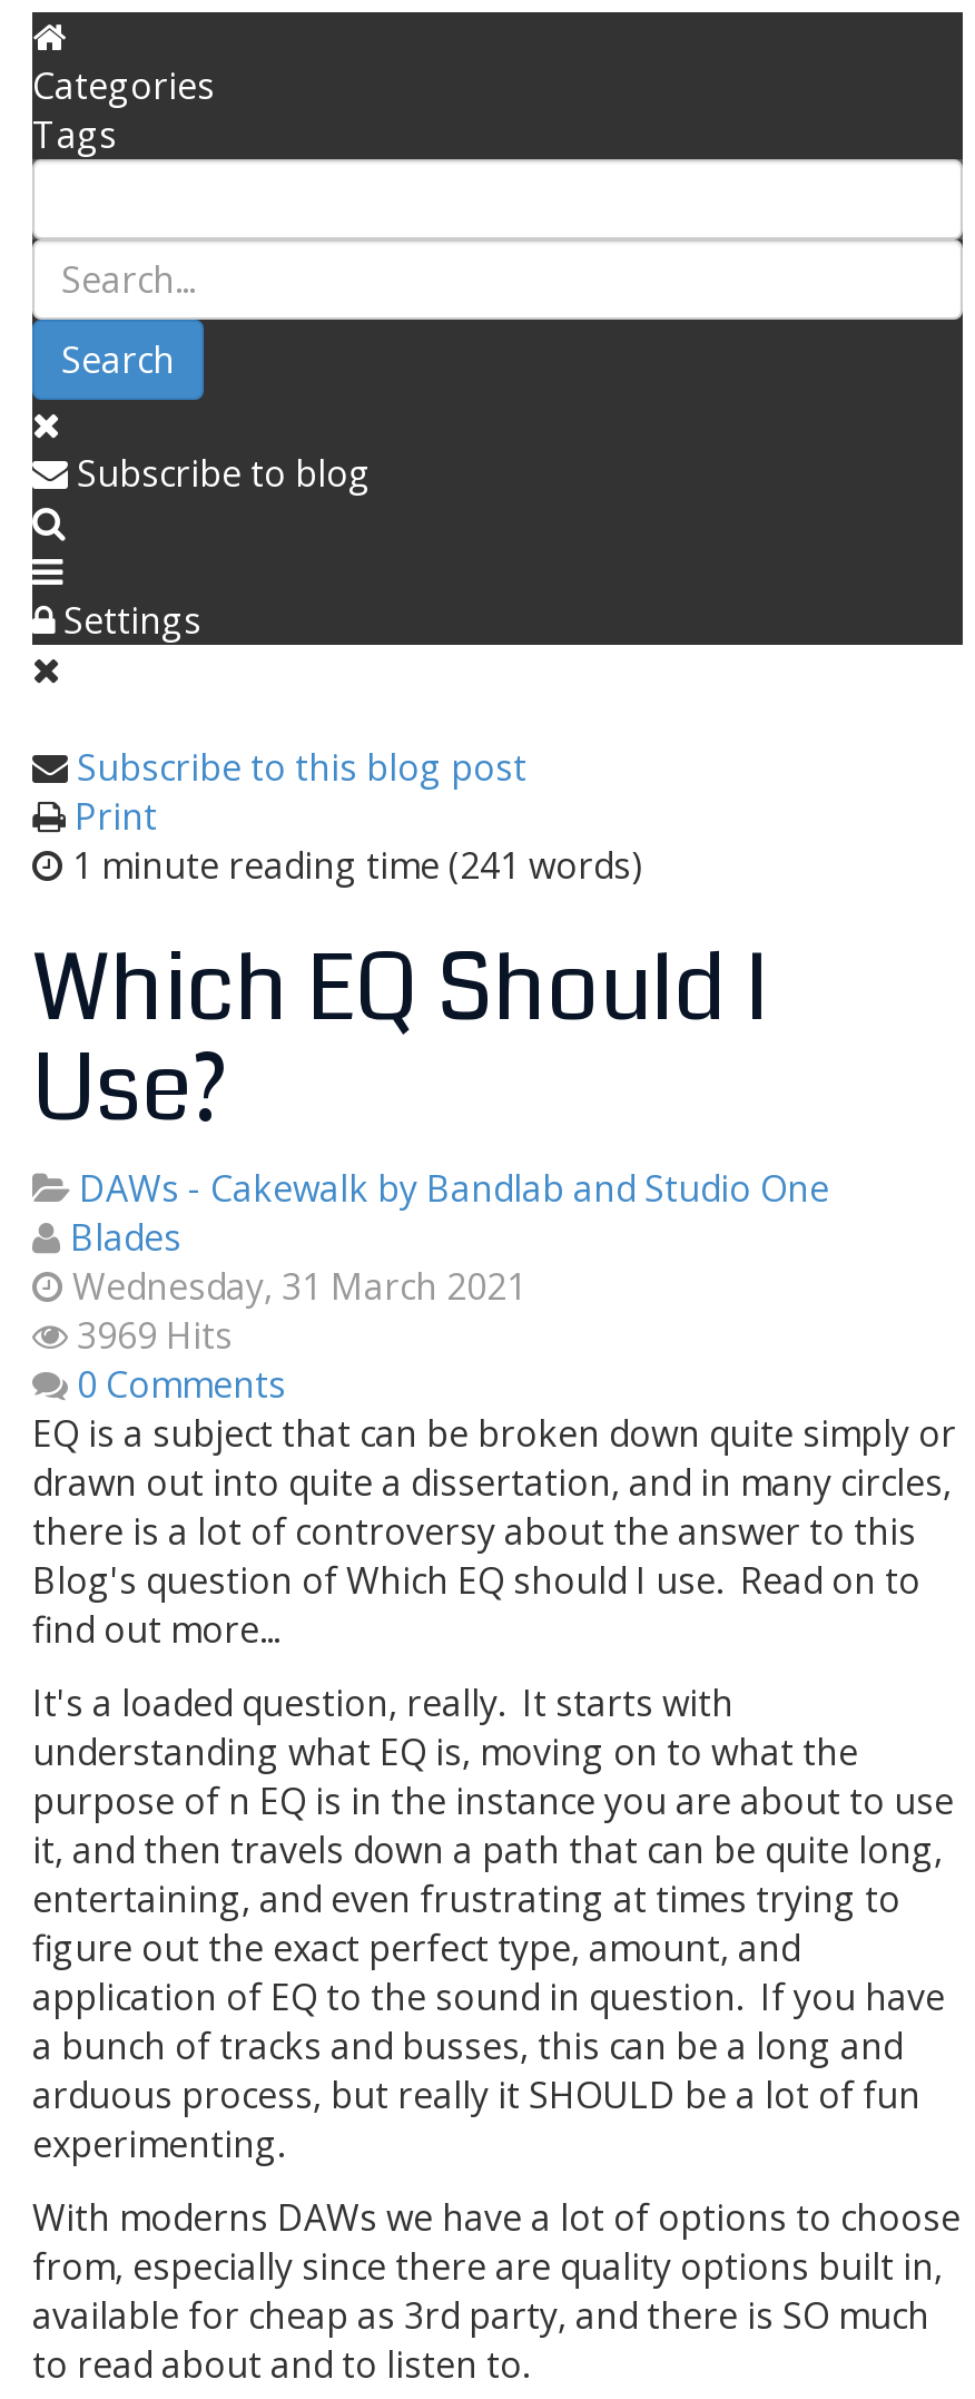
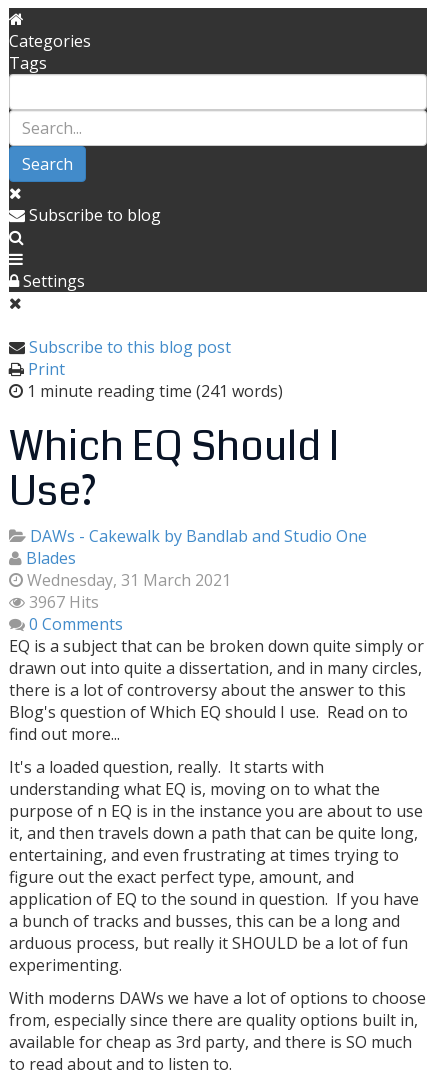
- 3969 Hits
+ 3967 Hits
